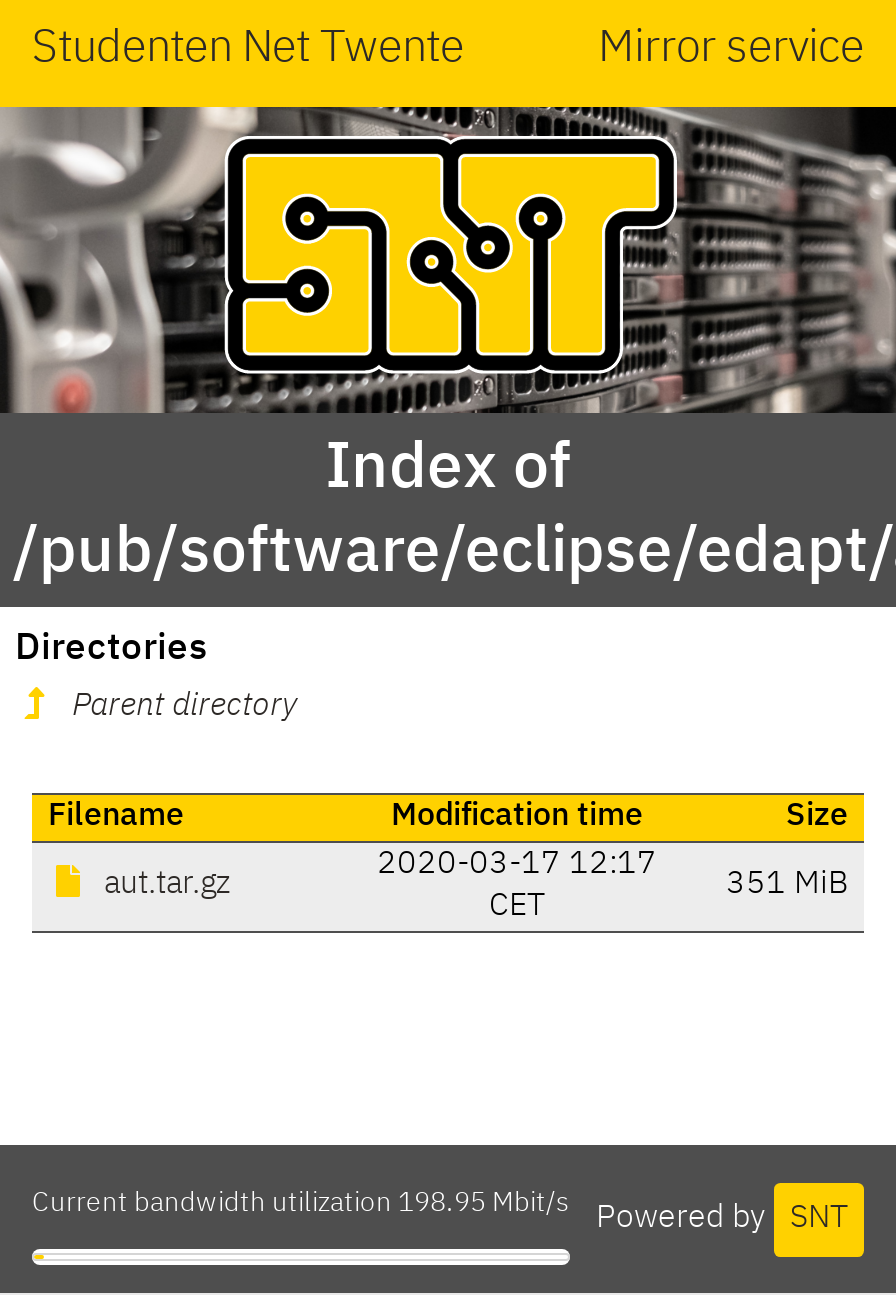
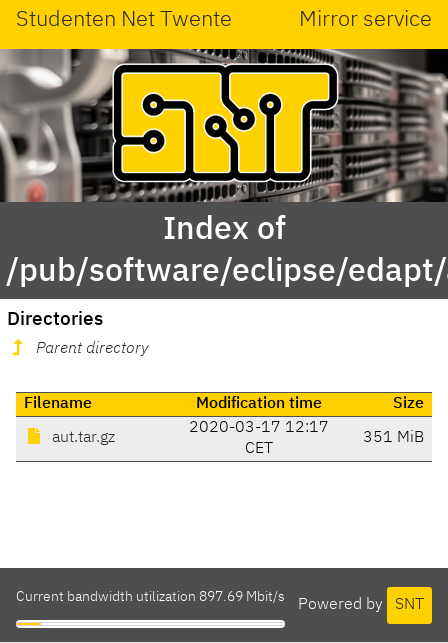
- Current bandwidth utilization 198.95 Mbit/s
+ Current bandwidth utilization 897.69 Mbit/s
